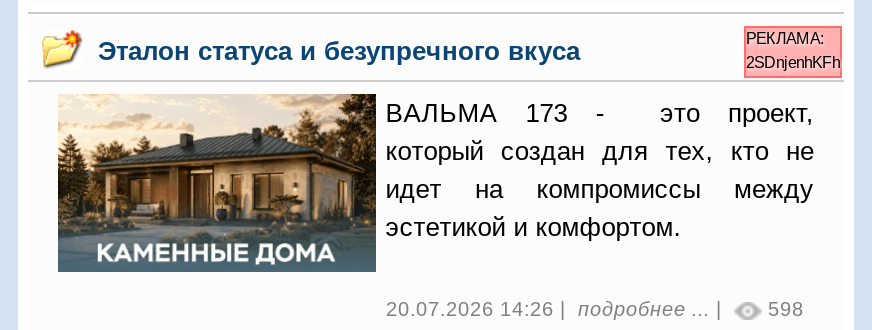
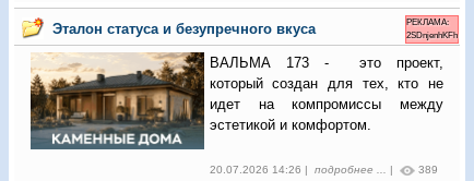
- 598
+ 389
